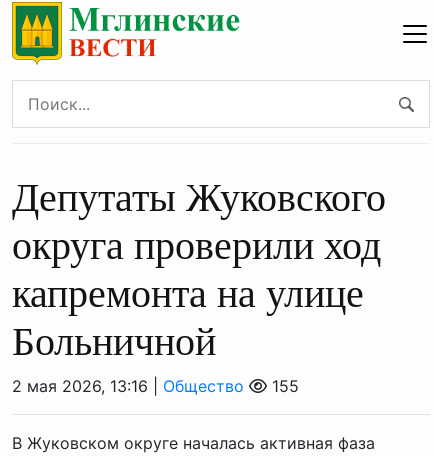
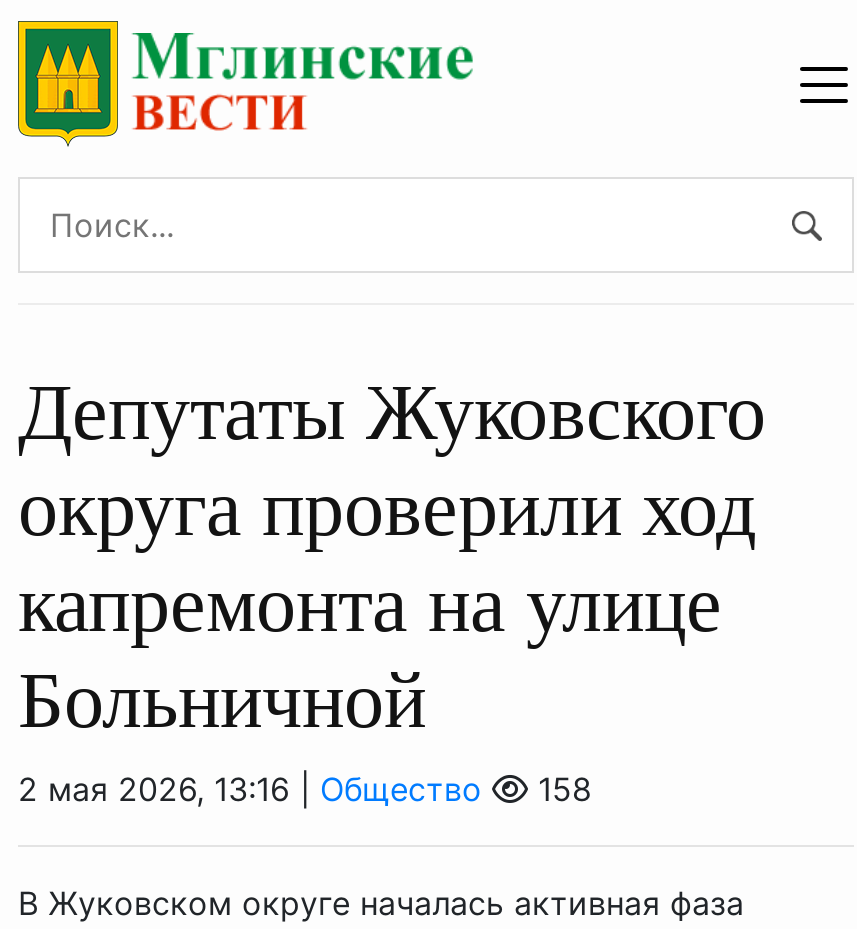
- 155
+ 158
